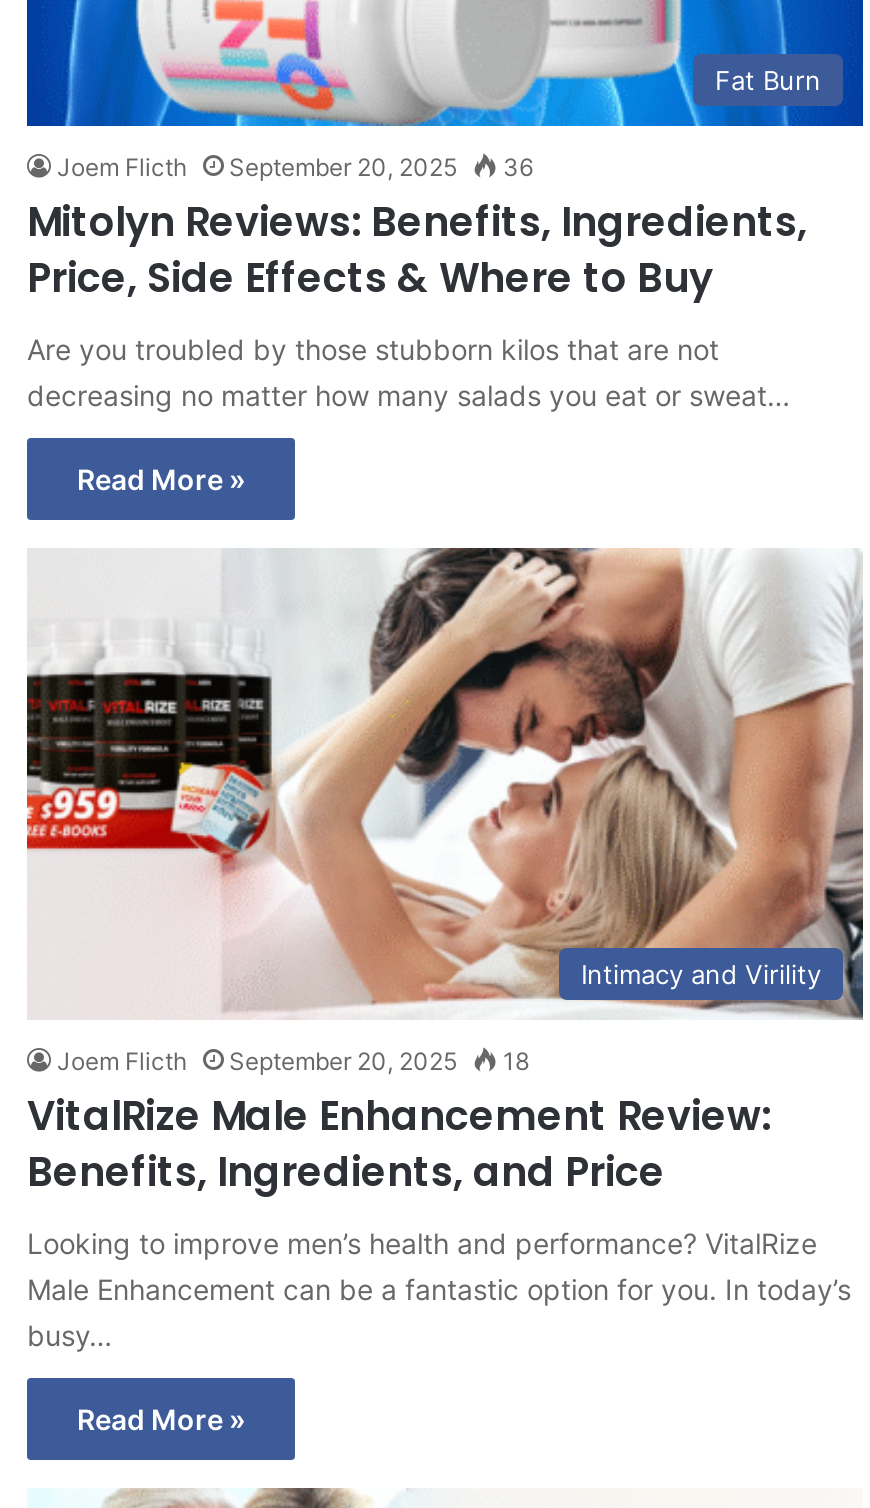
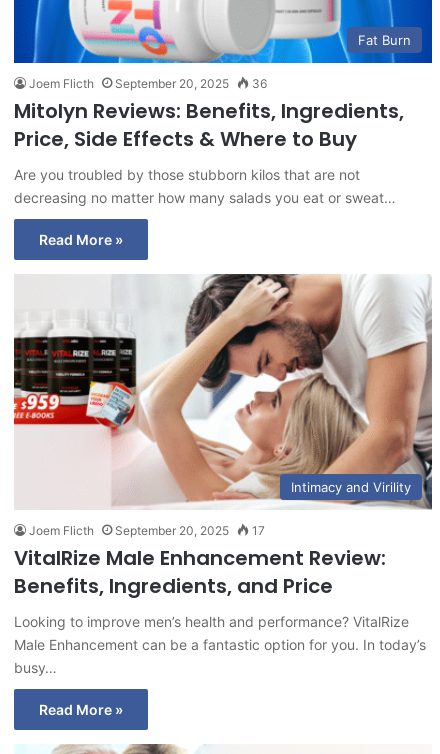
- Joem Flicth September 20, 2025 18
+ Joem Flicth September 20, 2025 17
